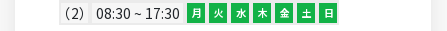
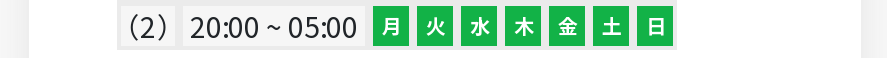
- 2 08:30 ~ 17:30 月 火 水 木 金 土 日
+ 2 20:00 ~ 05:00 月 火 水 木 金 土 日
